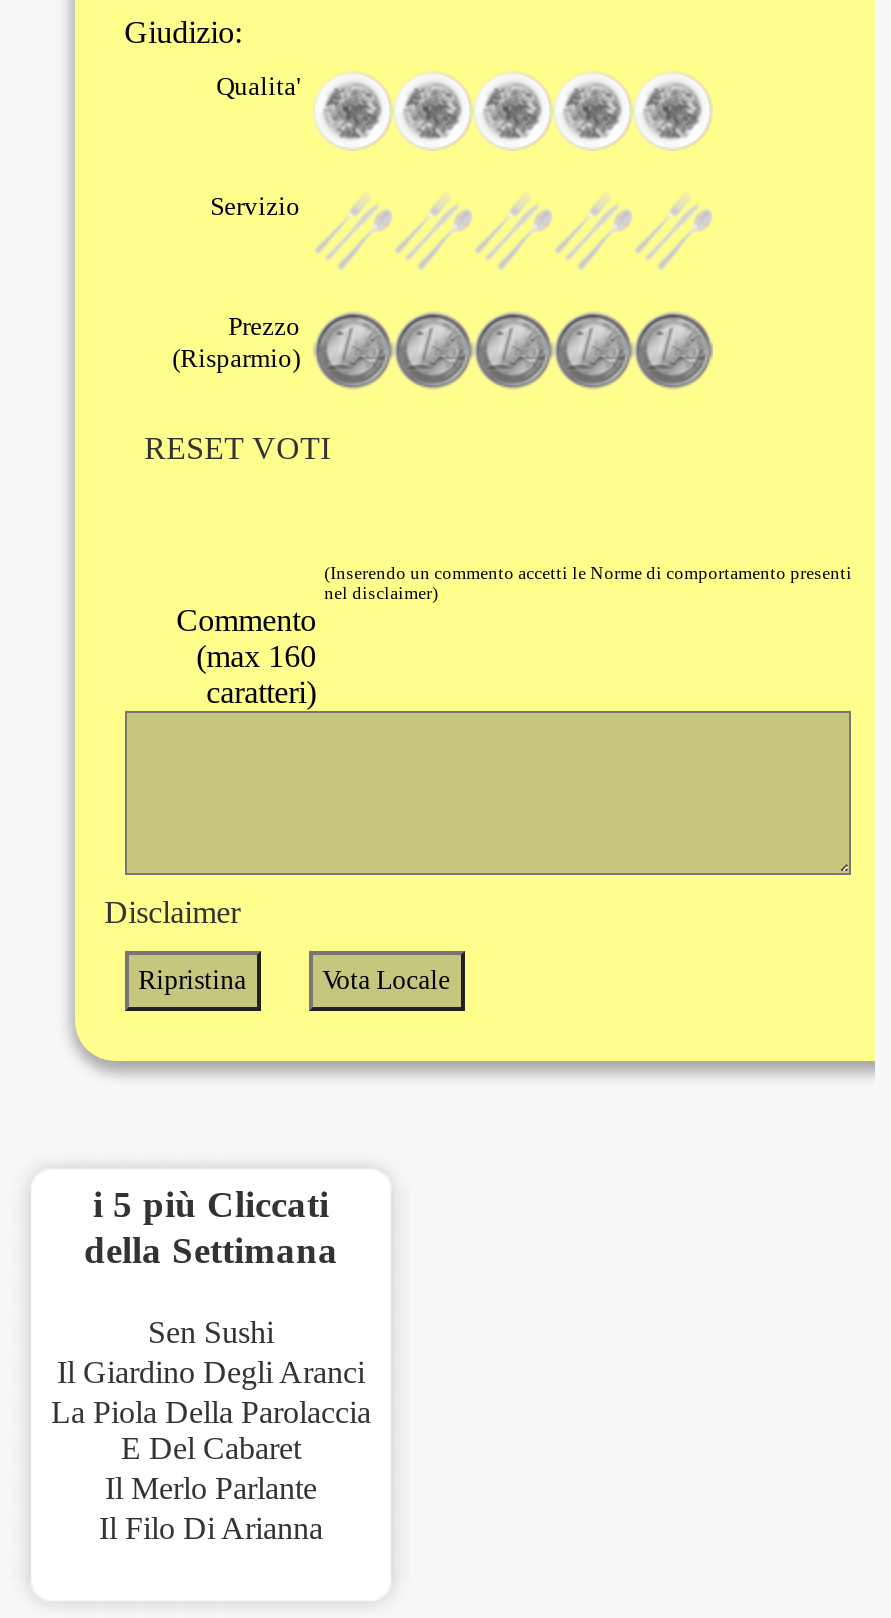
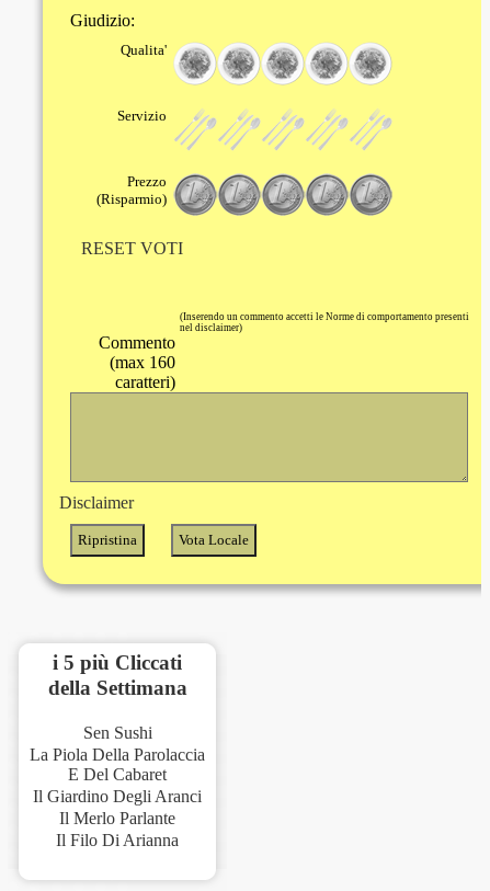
moved down: Il Giardino Degli Aranci

moved up: La Piola Della Parolaccia | E Del Cabaret
